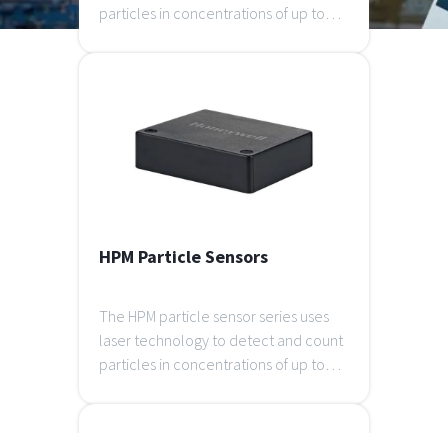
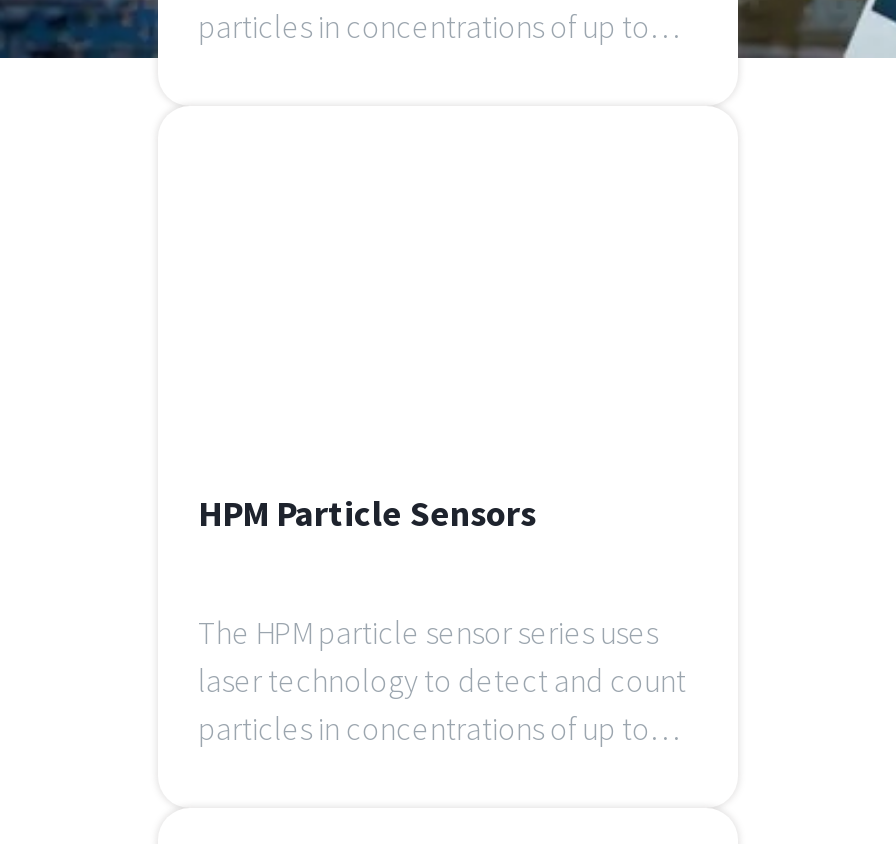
- [image]
